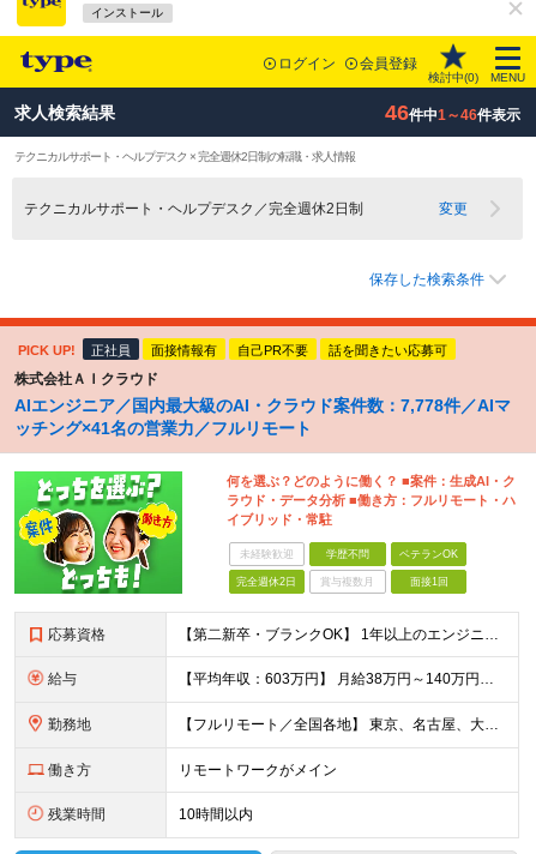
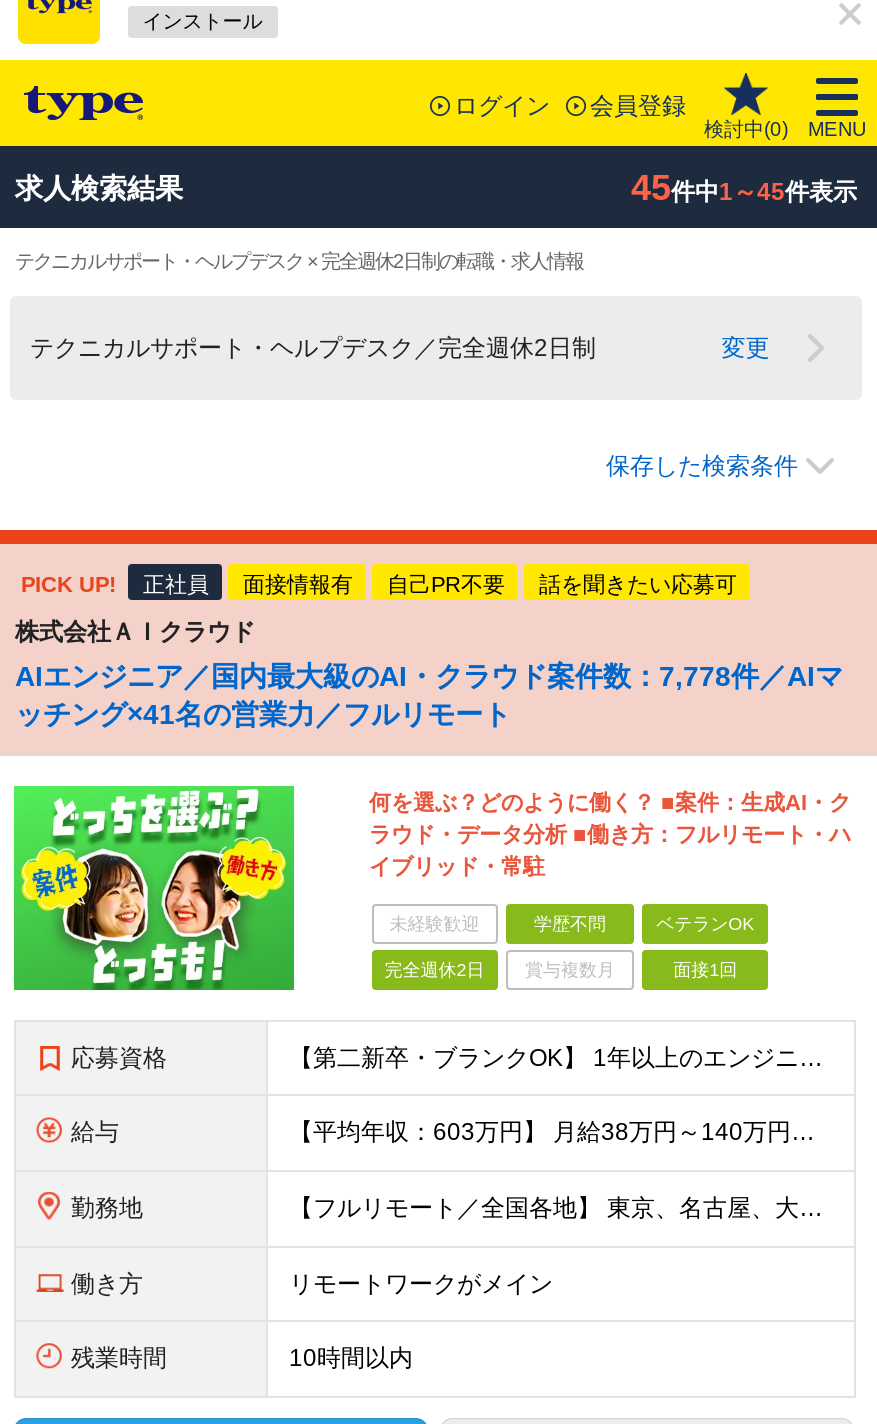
- 46件中1～46件表示
+ 45件中1～45件表示
